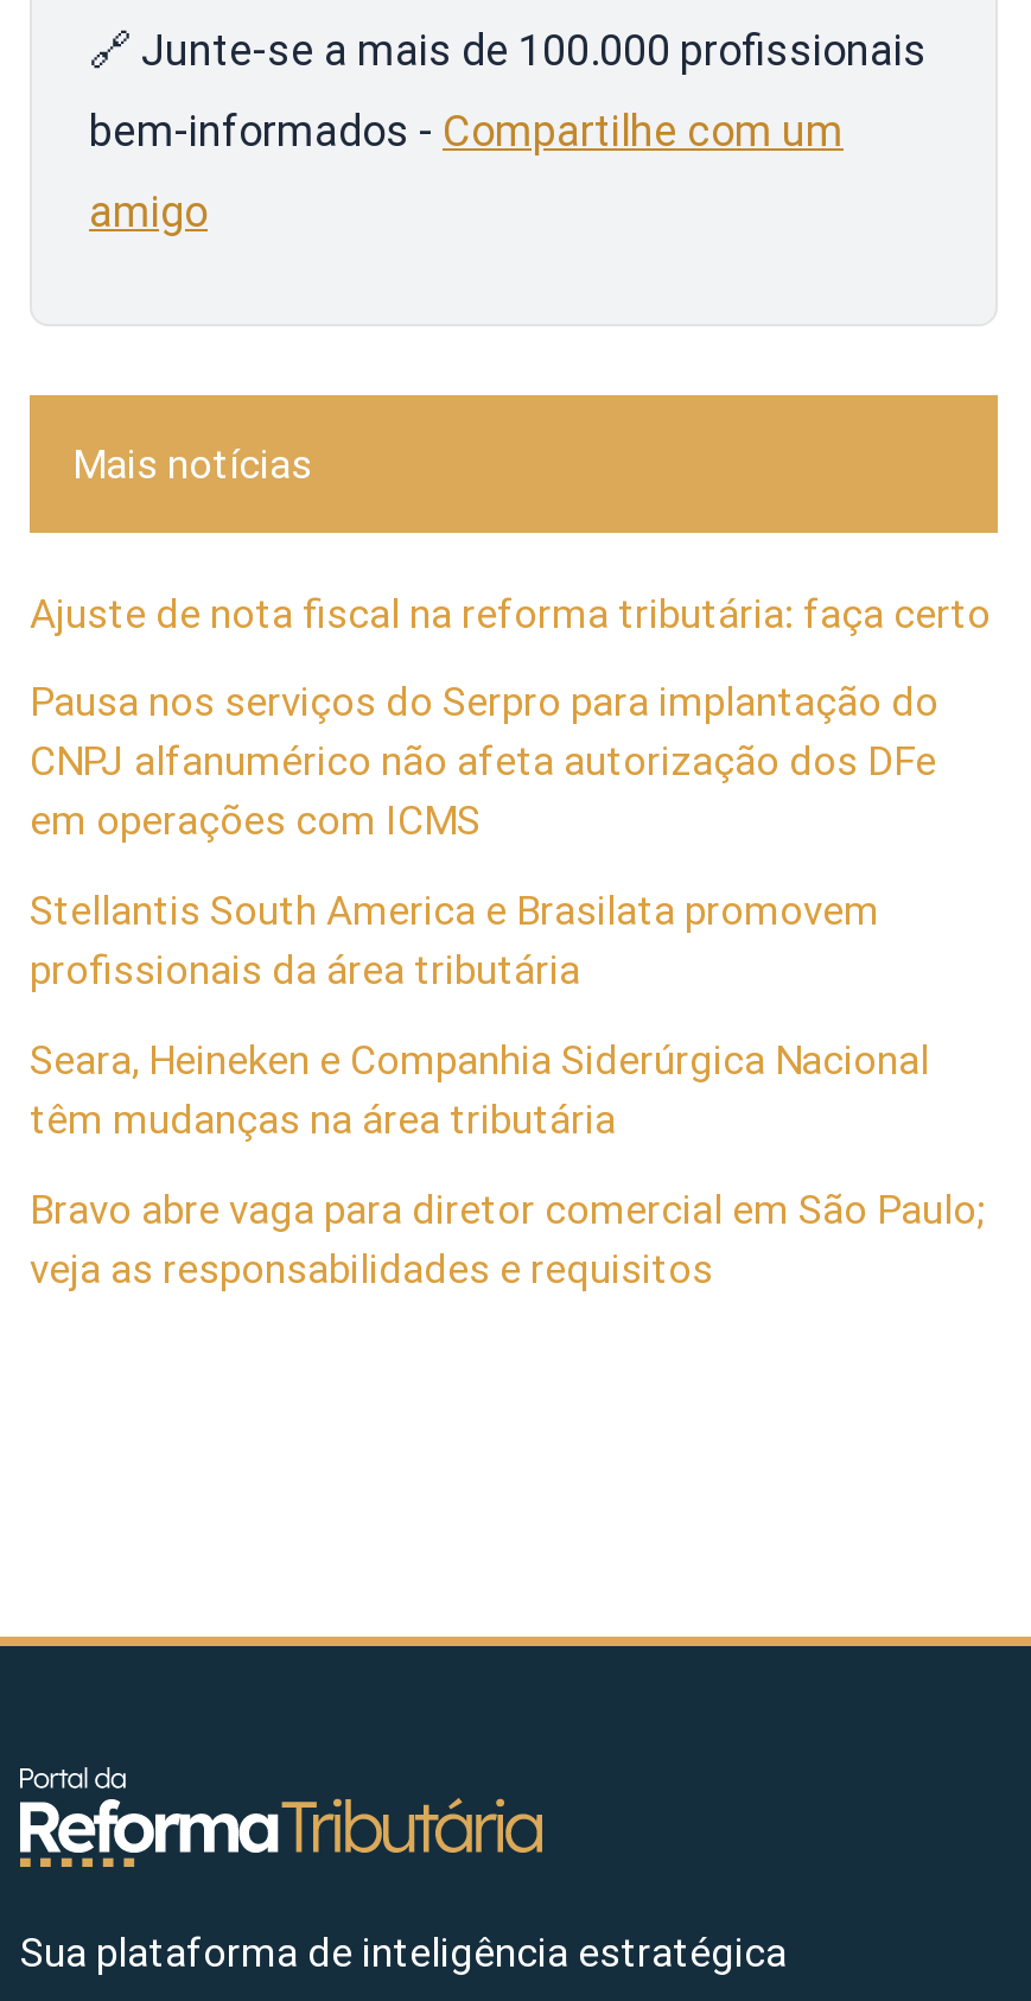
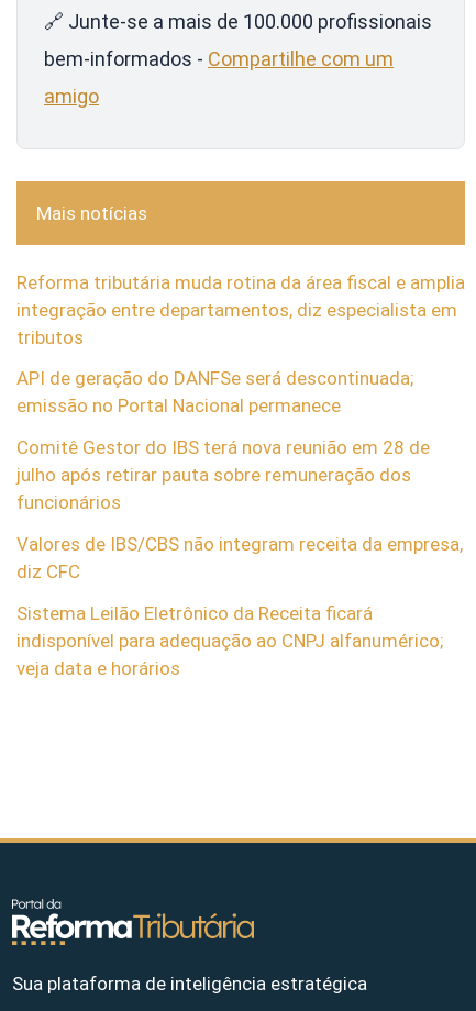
- Ajuste de nota fiscal na reforma tributária: faça certo
+ Reforma tributária muda rotina da área fiscal e amplia
+ integração entre departamentos, diz especialista em
+ tributos

- Pausa nos serviços do Serpro para implantação do
- CNPJ alfanumérico não afeta autorização dos DFe
- em operações com ICMS
+ API de geração do DANFSe será descontinuada;
+ emissão no Portal Nacional permanece

- Stellantis South America e Brasilata promovem
- profissionais da área tributária
+ Comitê Gestor do IBS terá nova reunião em 28 de
+ julho após retirar pauta sobre remuneração dos
+ funcionários

- Seara, Heineken e Companhia Siderúrgica Nacional
- têm mudanças na área tributária
+ Valores de IBS/CBS não integram receita da empresa,
+ diz CFC

- Bravo abre vaga para diretor comercial em São Paulo;
- veja as responsabilidades e requisitos
+ Sistema Leilão Eletrônico da Receita ficará
+ indisponível para adequação ao CNPJ alfanumérico;
+ veja data e horários
